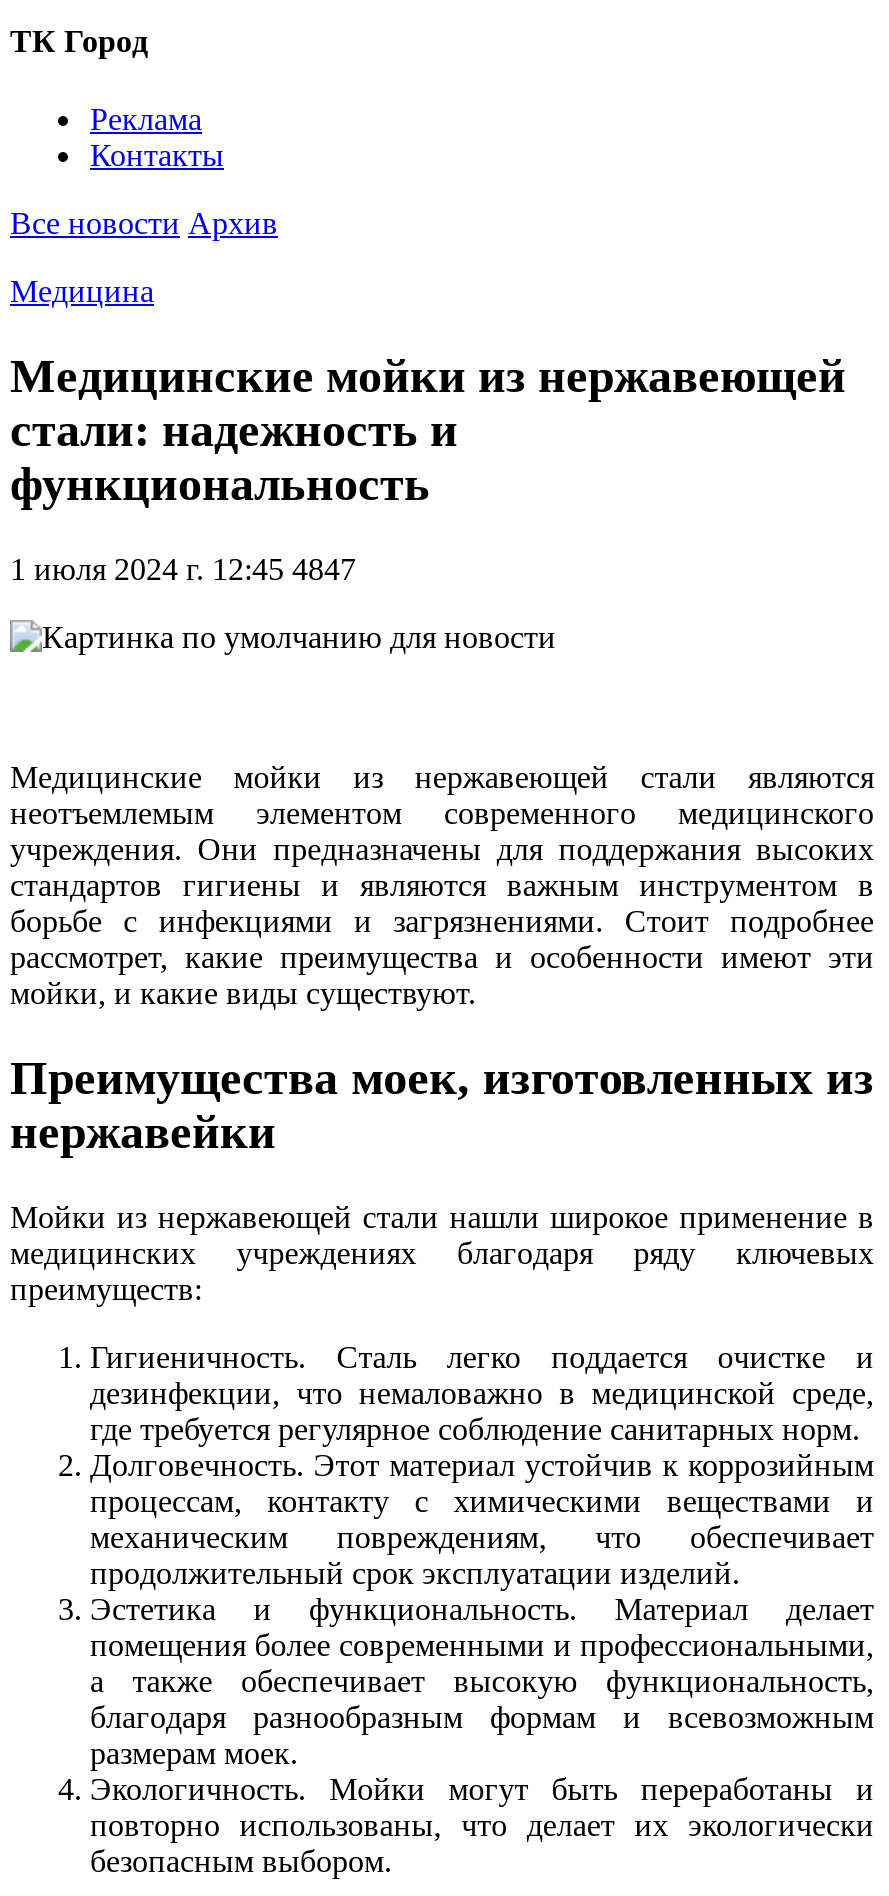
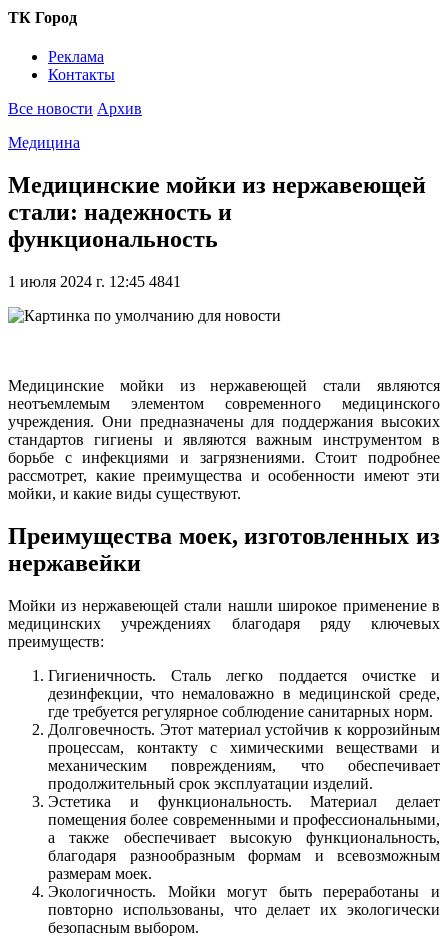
- 1 июля 2024 г. 12:45 4847
+ 1 июля 2024 г. 12:45 4841
